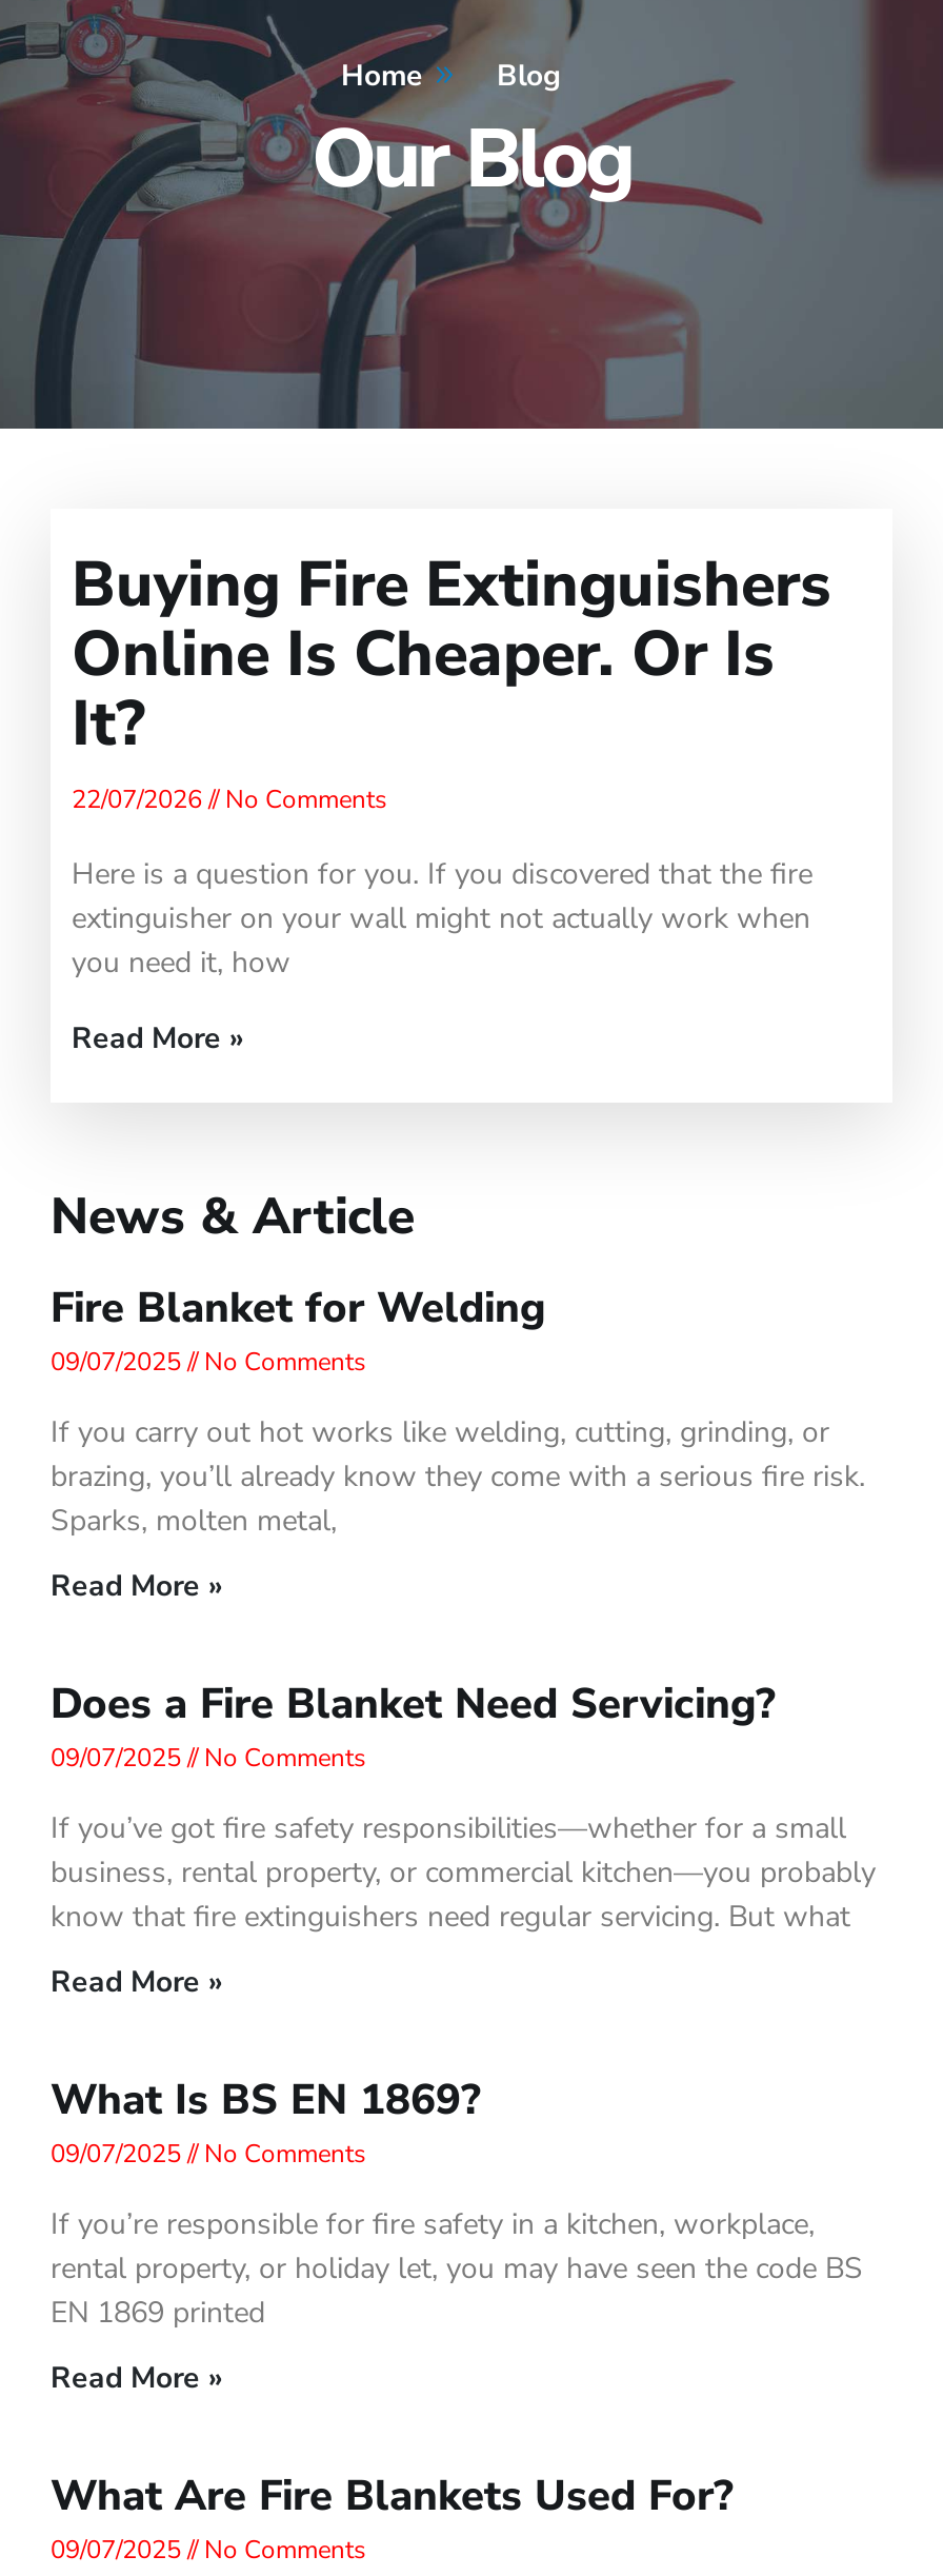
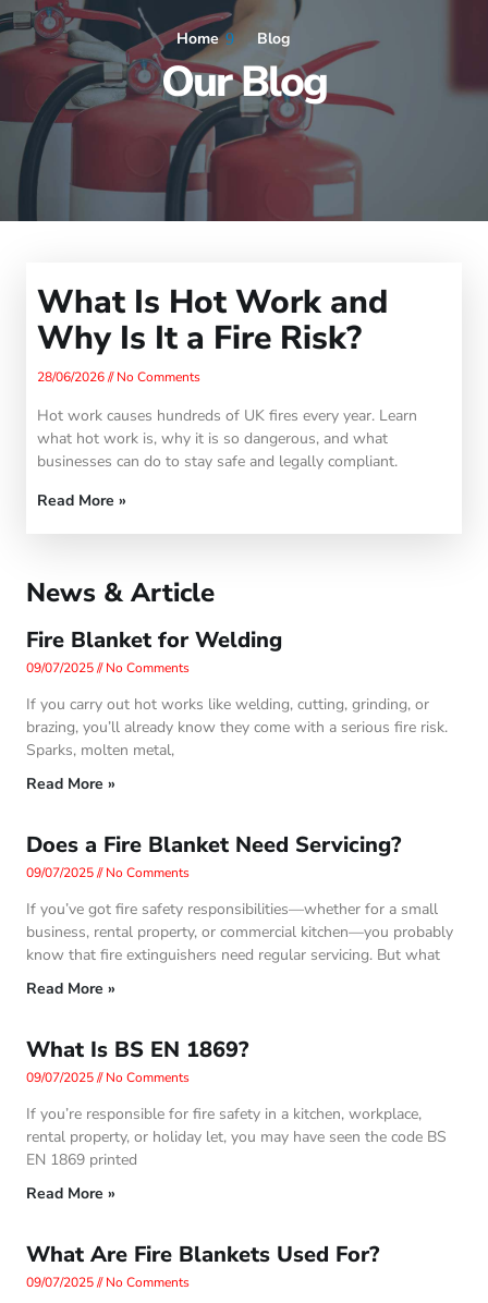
- Buying Fire Extinguishers
- Online Is Cheaper. Or Is
- It?
- 22/07/2026 No Comments
+ What Is Hot Work and
+ Why Is It a Fire Risk?
+ 28/06/2026 No Comments

- Here is a question for you. If you discovered that the fire
- extinguisher on your wall might not actually work when
- you need it, how
+ Hot work causes hundreds of UK fires every year. Learn
+ what hot work is, why it is so dangerous, and what
+ businesses can do to stay safe and legally compliant.
